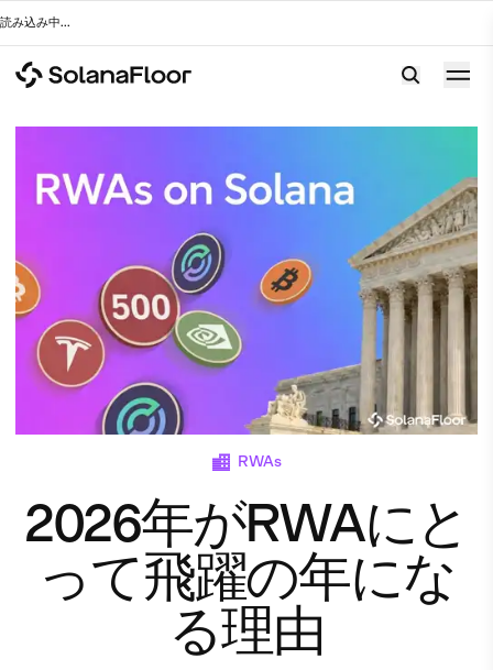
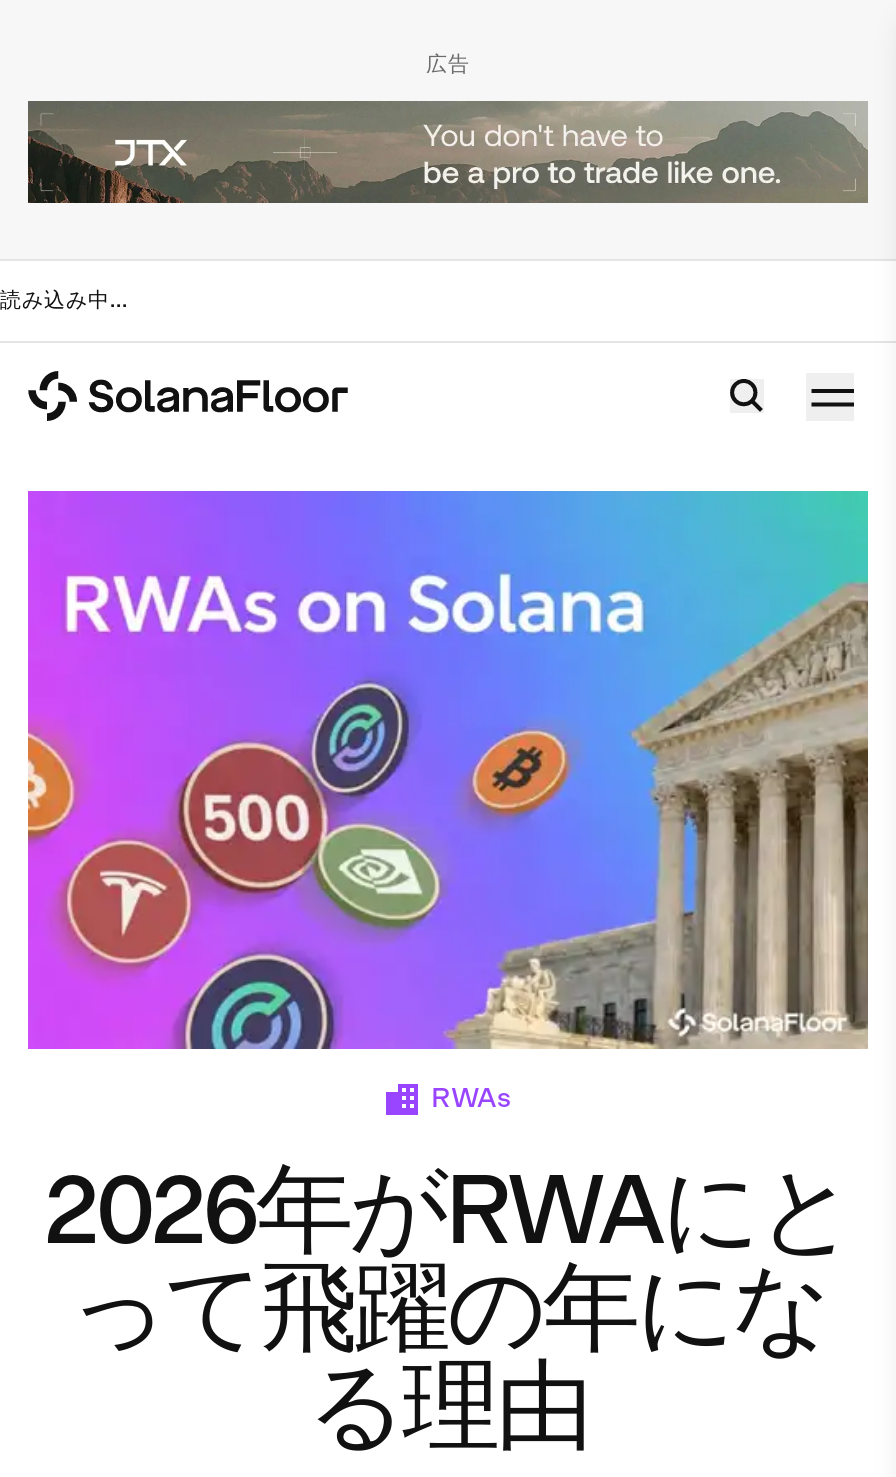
+ [image]

+ 広告
